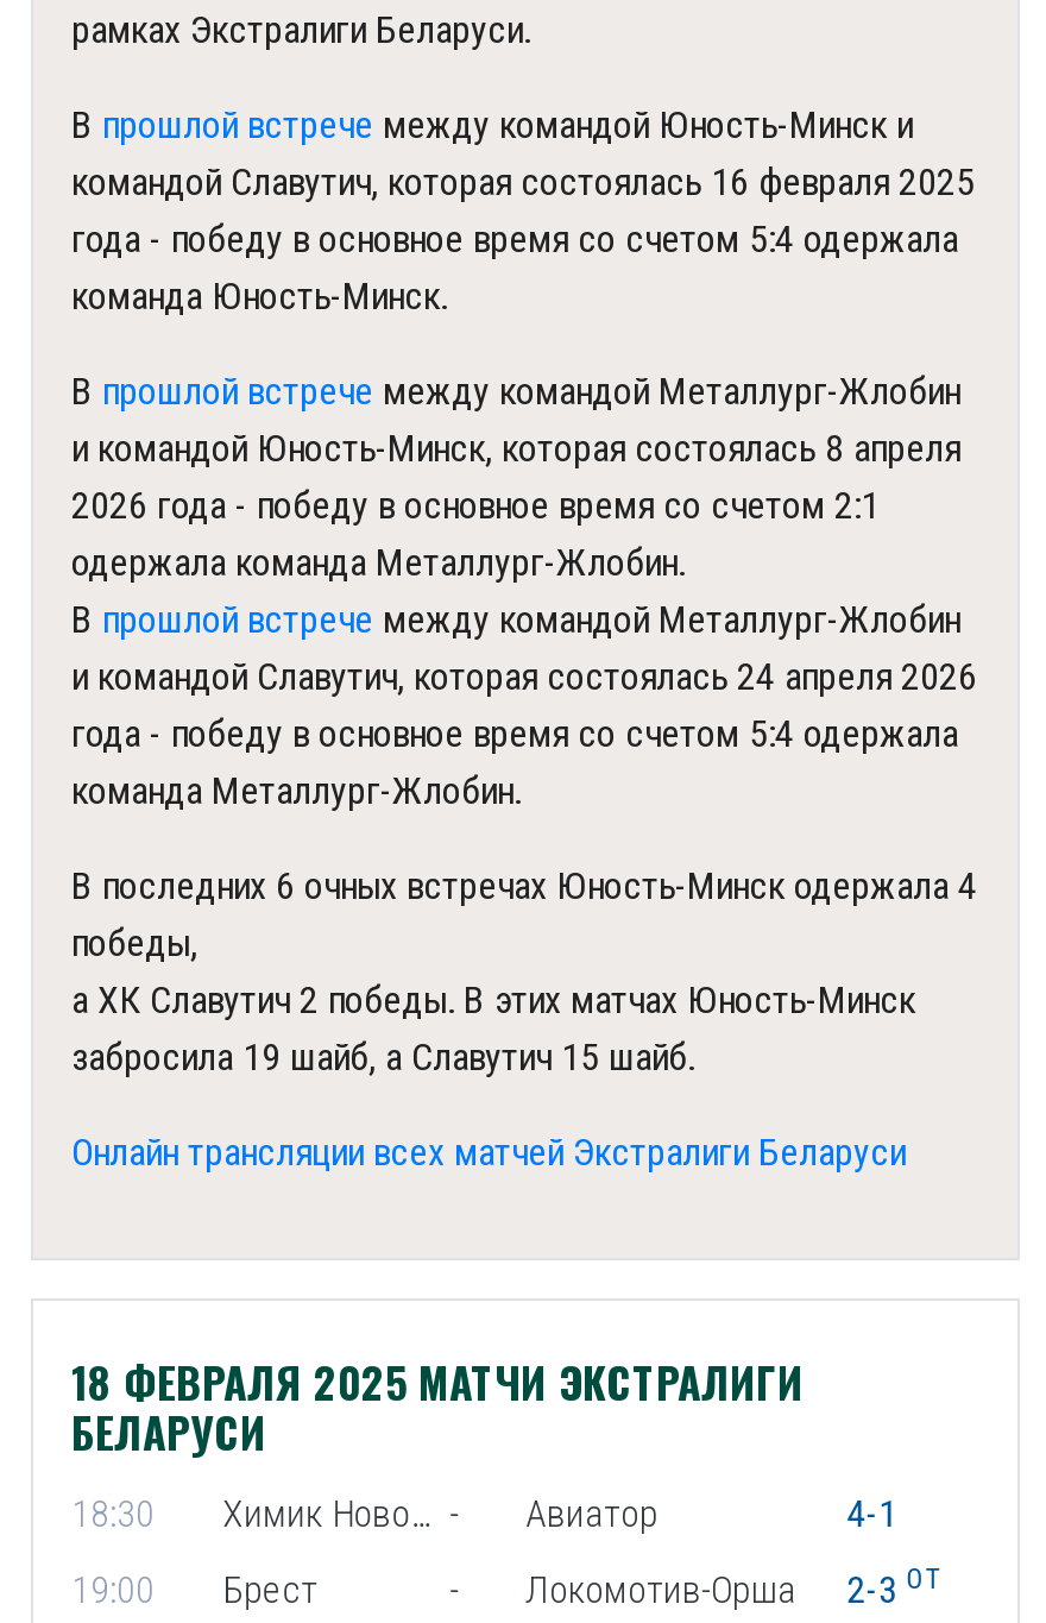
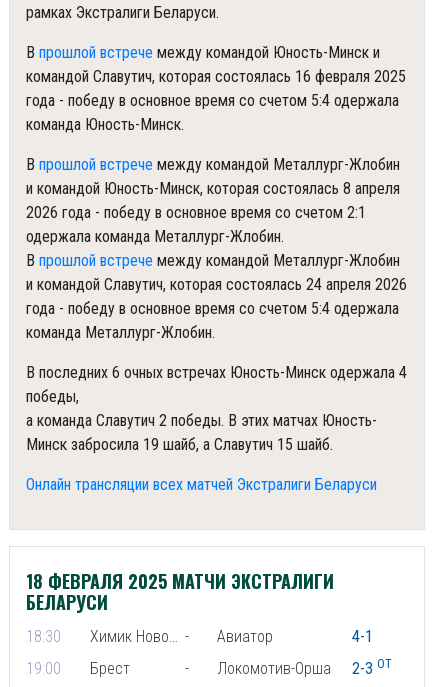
- а ХК Славутич 2 победы. В этих матчах Юность-Минск
- забросила 19 шайб, а Славутич 15 шайб.
+ а команда Славутич 2 победы. В этих матчах Юность-
+ Минск забросила 19 шайб, а Славутич 15 шайб.
